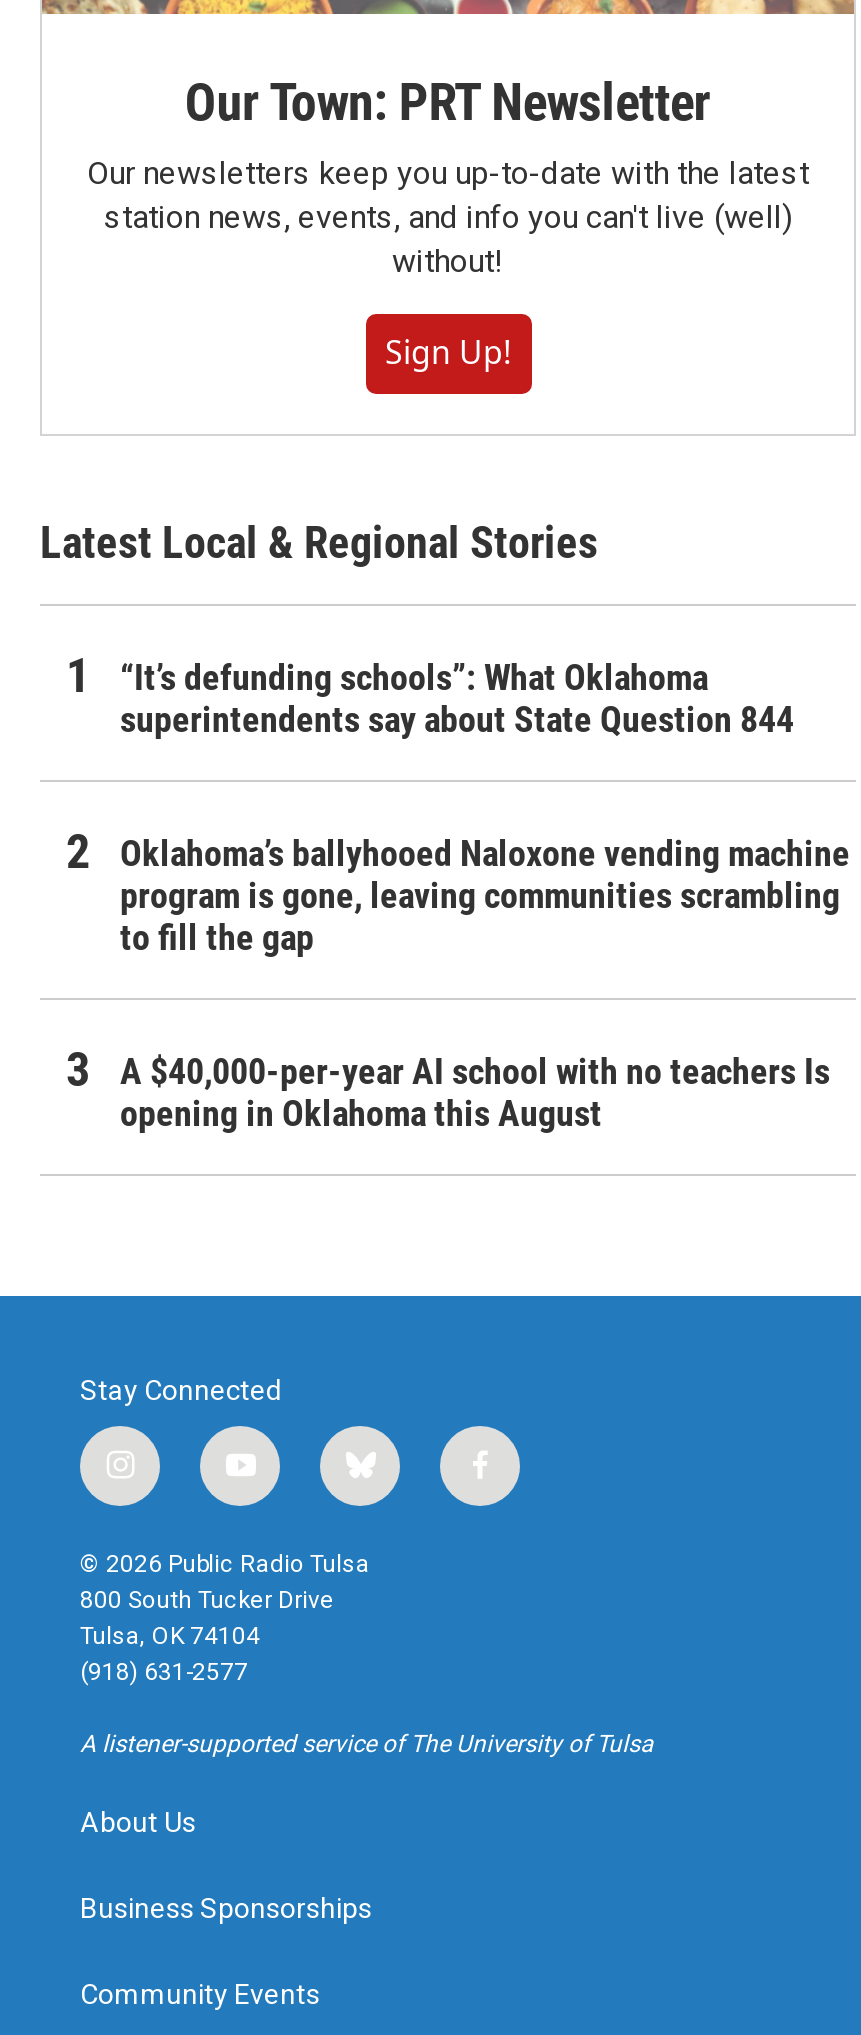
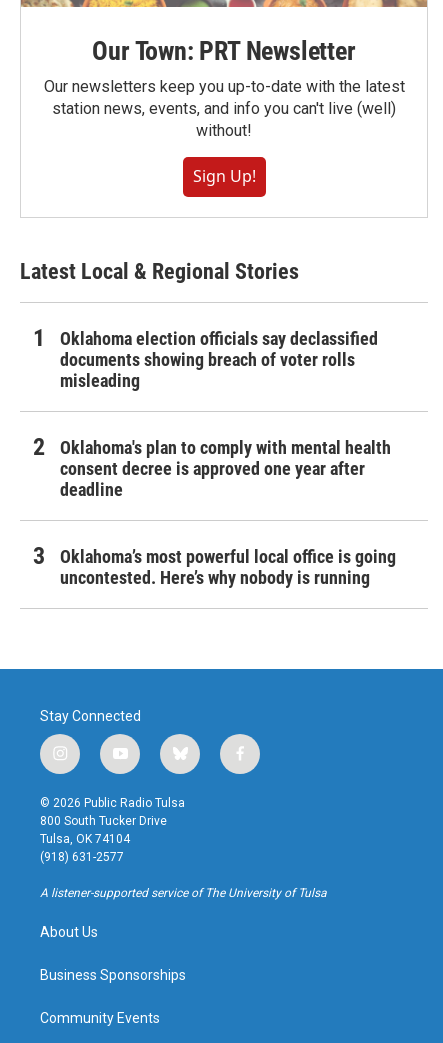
- “It’s defunding schools”: What Oklahoma
- superintendents say about State Question 844
+ Oklahoma election officials say declassified
+ documents showing breach of voter rolls
+ misleading

- Oklahoma’s ballyhooed Naloxone vending machine
- program is gone, leaving communities scrambling
- to fill the gap
+ Oklahoma's plan to comply with mental health
+ consent decree is approved one year after
+ deadline

- A $40,000-per-year AI school with no teachers Is
- opening in Oklahoma this August
+ Oklahoma’s most powerful local office is going
+ uncontested. Here’s why nobody is running
